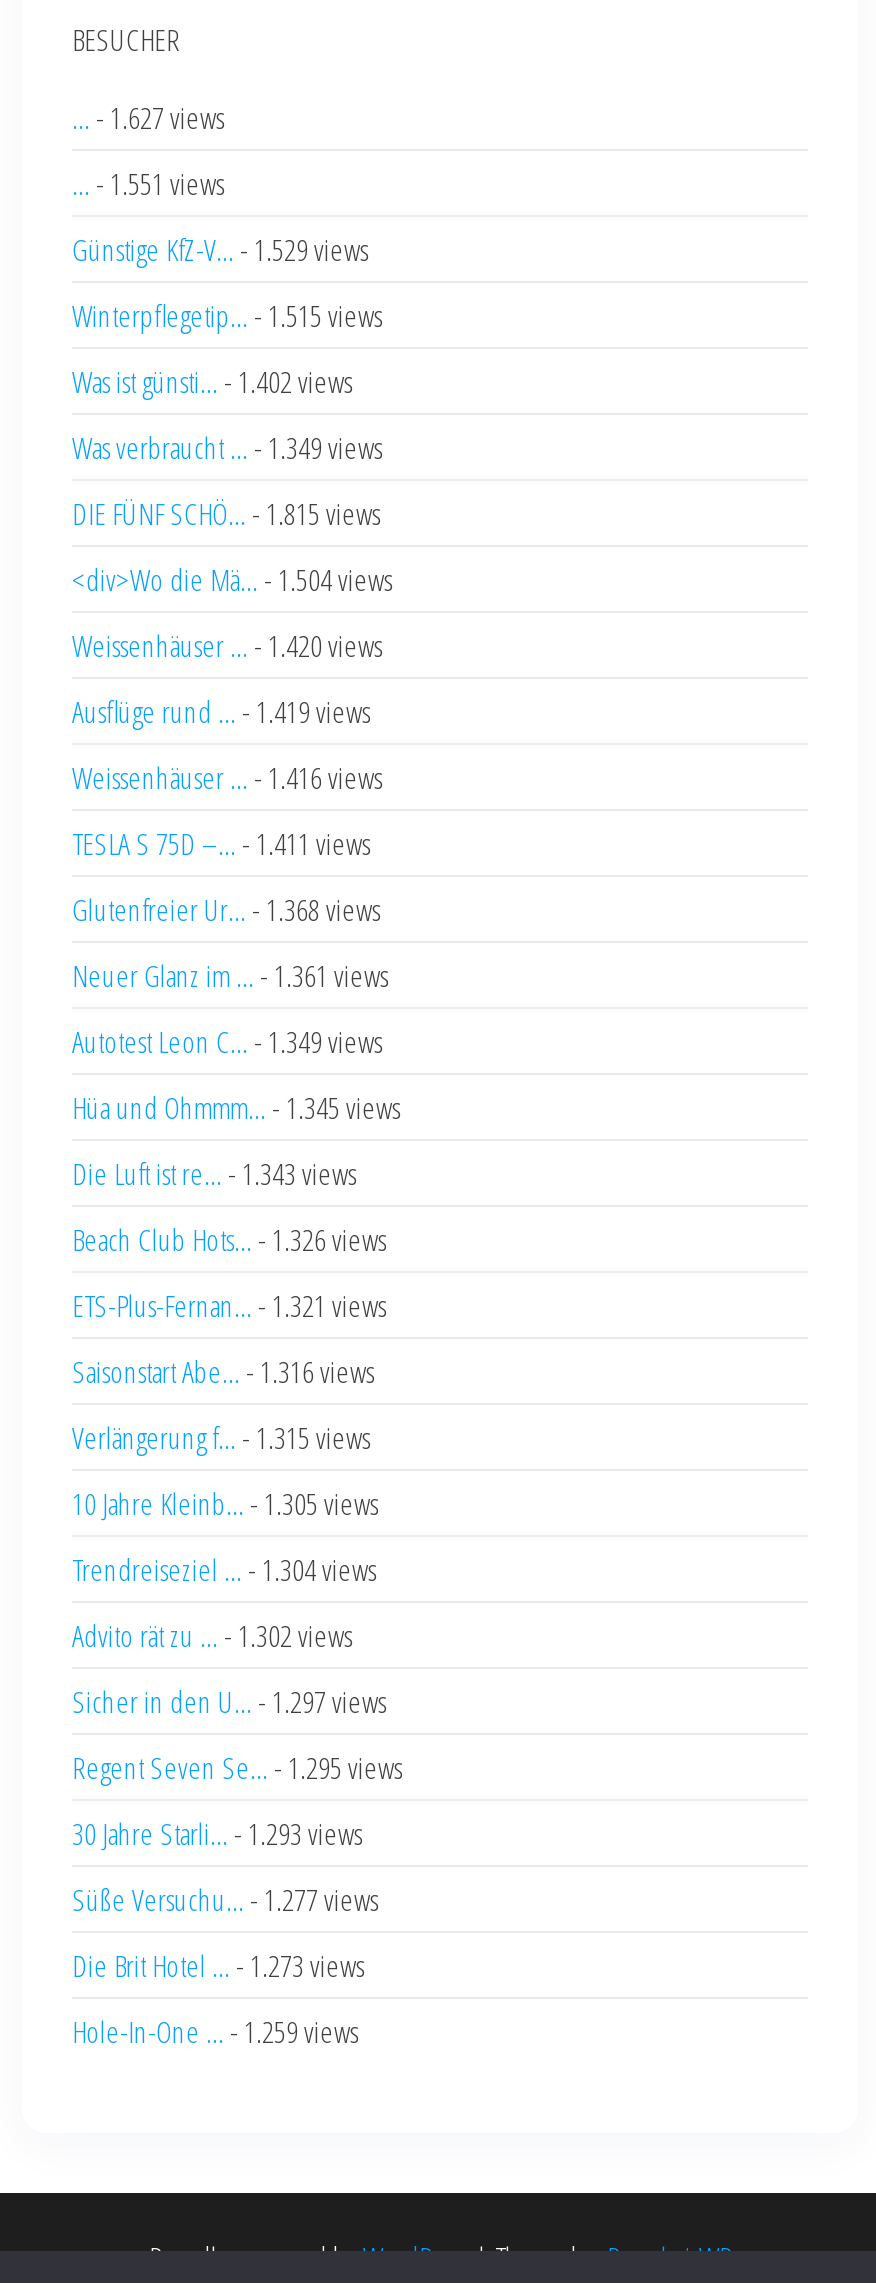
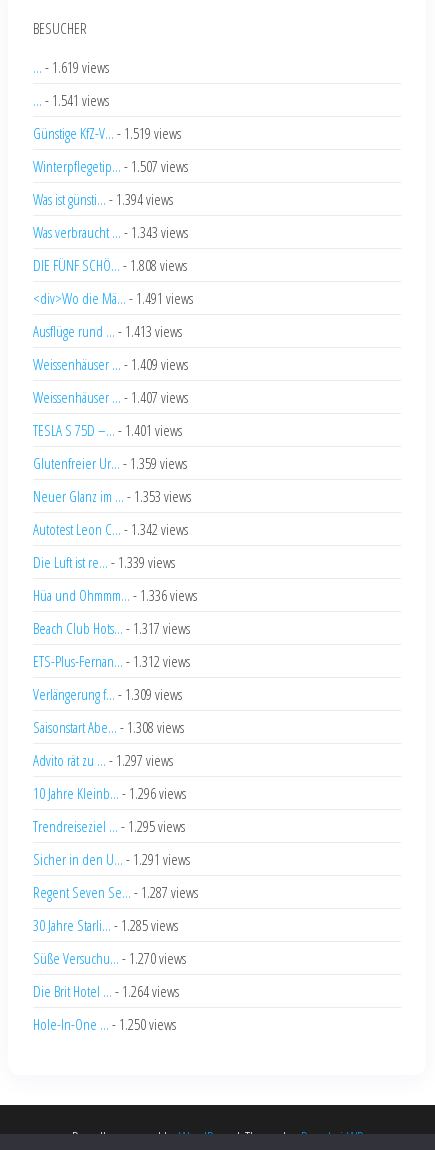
- ... - 1.627 views
+ ... - 1.619 views

- ... - 1.551 views
+ ... - 1.541 views

- Günstige KfZ-V... - 1.529 views
+ Günstige KfZ-V... - 1.519 views

- Winterpflegetip... - 1.515 views
+ Winterpflegetip... - 1.507 views

- Was ist günsti... - 1.402 views
+ Was ist günsti... - 1.394 views

- Was verbraucht ... - 1.349 views
+ Was verbraucht ... - 1.343 views

- DIE FÜNF SCHÖ... - 1.815 views
+ DIE FÜNF SCHÖ... - 1.808 views

- <div>Wo die Mä... - 1.504 views
+ <div>Wo die Mä... - 1.491 views

- Weissenhäuser ... - 1.420 views
+ Ausflüge rund ... - 1.413 views

- Ausflüge rund ... - 1.419 views
+ Weissenhäuser ... - 1.409 views

- Weissenhäuser ... - 1.416 views
+ Weissenhäuser ... - 1.407 views

- TESLA S 75D –... - 1.411 views
+ TESLA S 75D –... - 1.401 views

- Glutenfreier Ur... - 1.368 views
+ Glutenfreier Ur... - 1.359 views

- Neuer Glanz im ... - 1.361 views
+ Neuer Glanz im ... - 1.353 views

- Autotest Leon C... - 1.349 views
+ Autotest Leon C... - 1.342 views

- Hüa und Ohmmm... - 1.345 views
+ Die Luft ist re... - 1.339 views

- Die Luft ist re... - 1.343 views
+ Hüa und Ohmmm... - 1.336 views

- Beach Club Hots... - 1.326 views
+ Beach Club Hots... - 1.317 views

- ETS-Plus-Fernan... - 1.321 views
+ ETS-Plus-Fernan... - 1.312 views

- Saisonstart Abe... - 1.316 views
+ Verlängerung f... - 1.309 views

- Verlängerung f... - 1.315 views
+ Saisonstart Abe... - 1.308 views

- 10 Jahre Kleinb... - 1.305 views
+ Advito rät zu ... - 1.297 views

- Trendreiseziel ... - 1.304 views
+ 10 Jahre Kleinb... - 1.296 views

- Advito rät zu ... - 1.302 views
+ Trendreiseziel ... - 1.295 views

- Sicher in den U... - 1.297 views
+ Sicher in den U... - 1.291 views

- Regent Seven Se... - 1.295 views
+ Regent Seven Se... - 1.287 views

- 30 Jahre Starli... - 1.293 views
+ 30 Jahre Starli... - 1.285 views

- Süße Versuchu... - 1.277 views
+ Süße Versuchu... - 1.270 views

- Die Brit Hotel ... - 1.273 views
+ Die Brit Hotel ... - 1.264 views

- Hole-In-One ... - 1.259 views
+ Hole-In-One ... - 1.250 views
